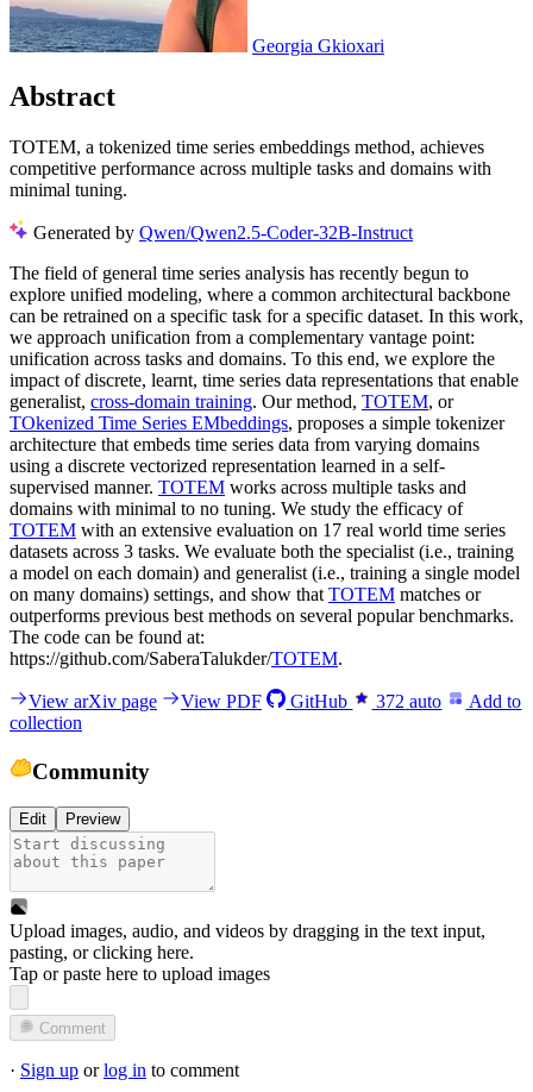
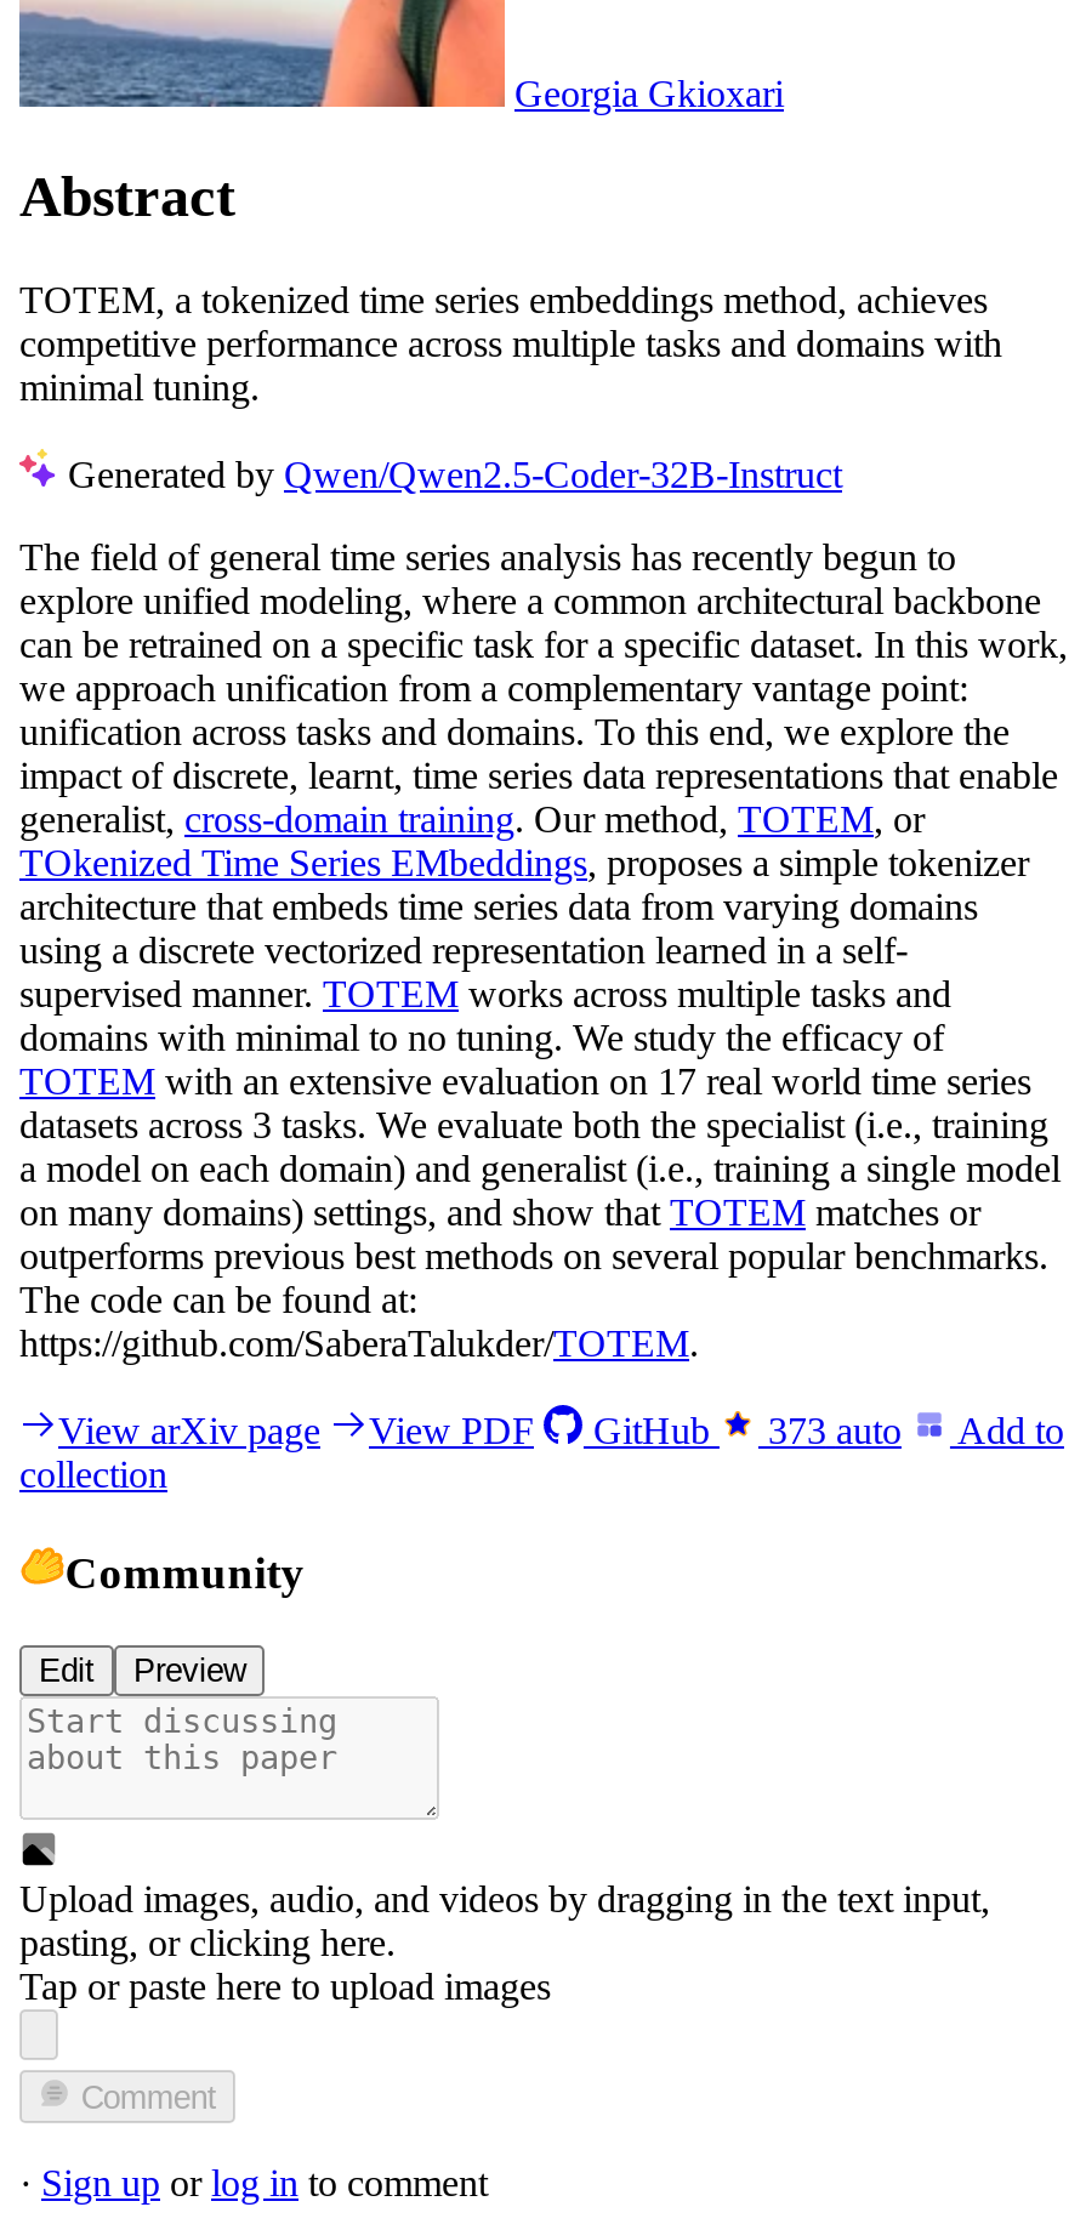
- View arXiv page View PDF GitHub 372 auto Add to
+ View arXiv page View PDF GitHub 373 auto Add to
